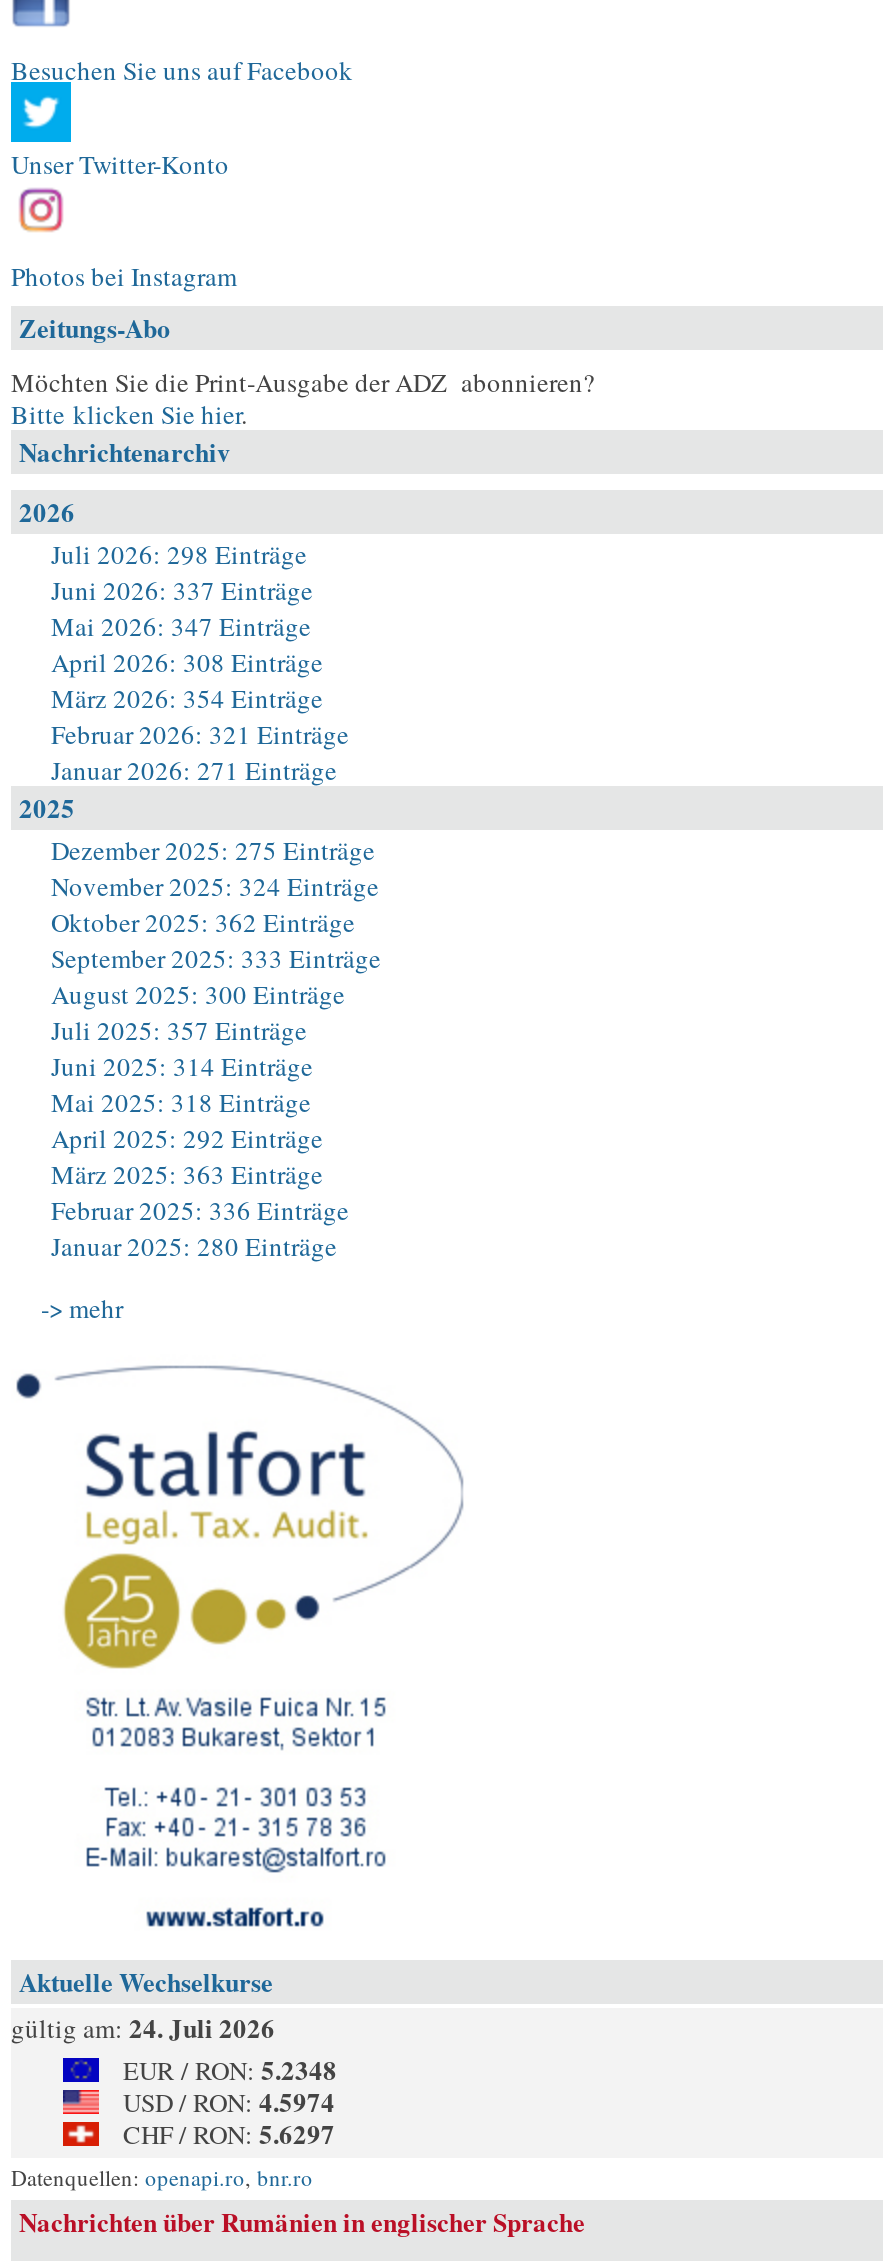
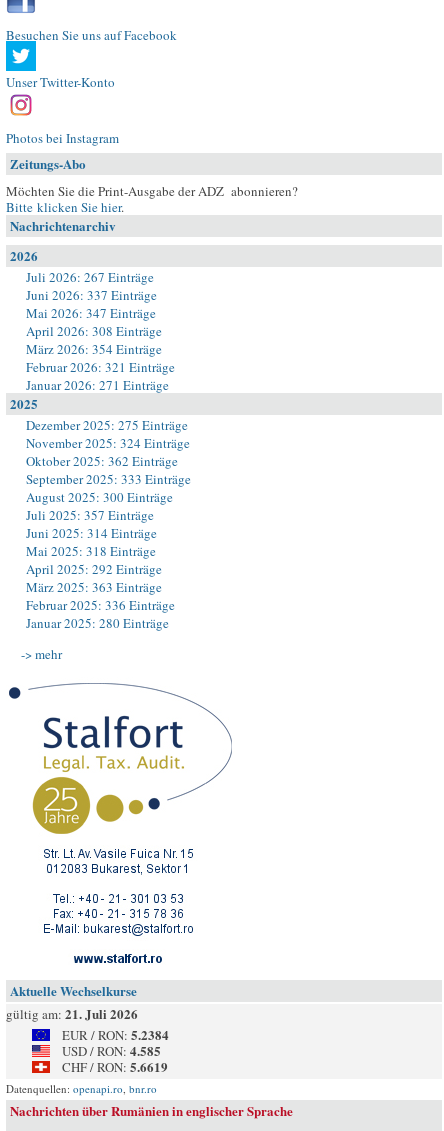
- Juli 2026: 298 Einträge
+ Juli 2026: 267 Einträge

- gültig am: 24. Juli 2026
+ gültig am: 21. Juli 2026

- EUR / RON: 5.2348
+ EUR / RON: 5.2384

- USD / RON: 4.5974
+ USD / RON: 4.585

- CHF / RON: 5.6297
+ CHF / RON: 5.6619
